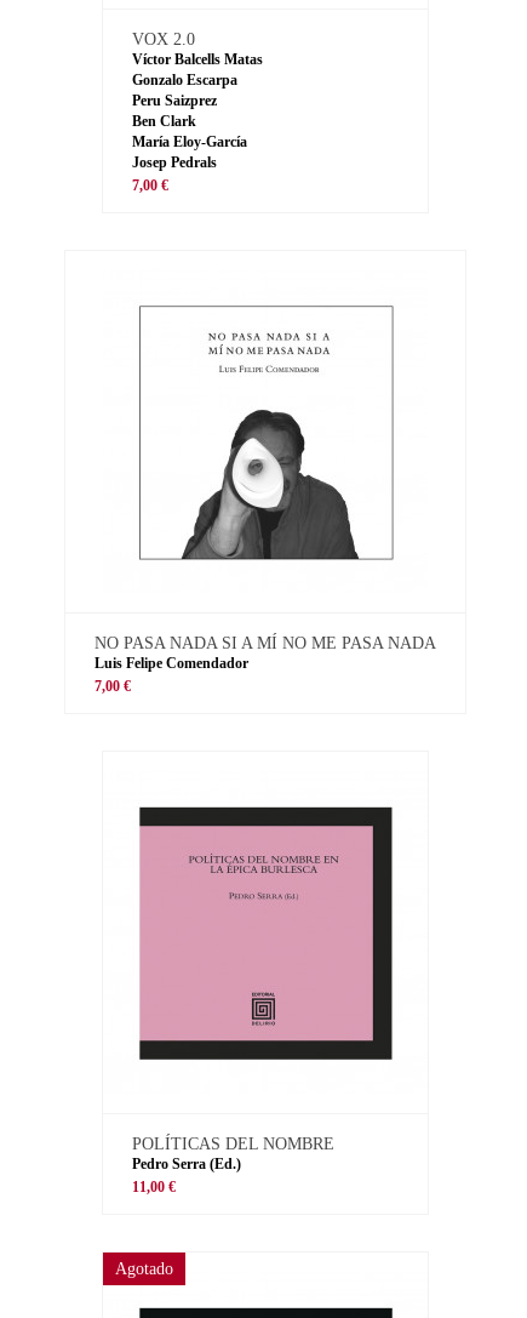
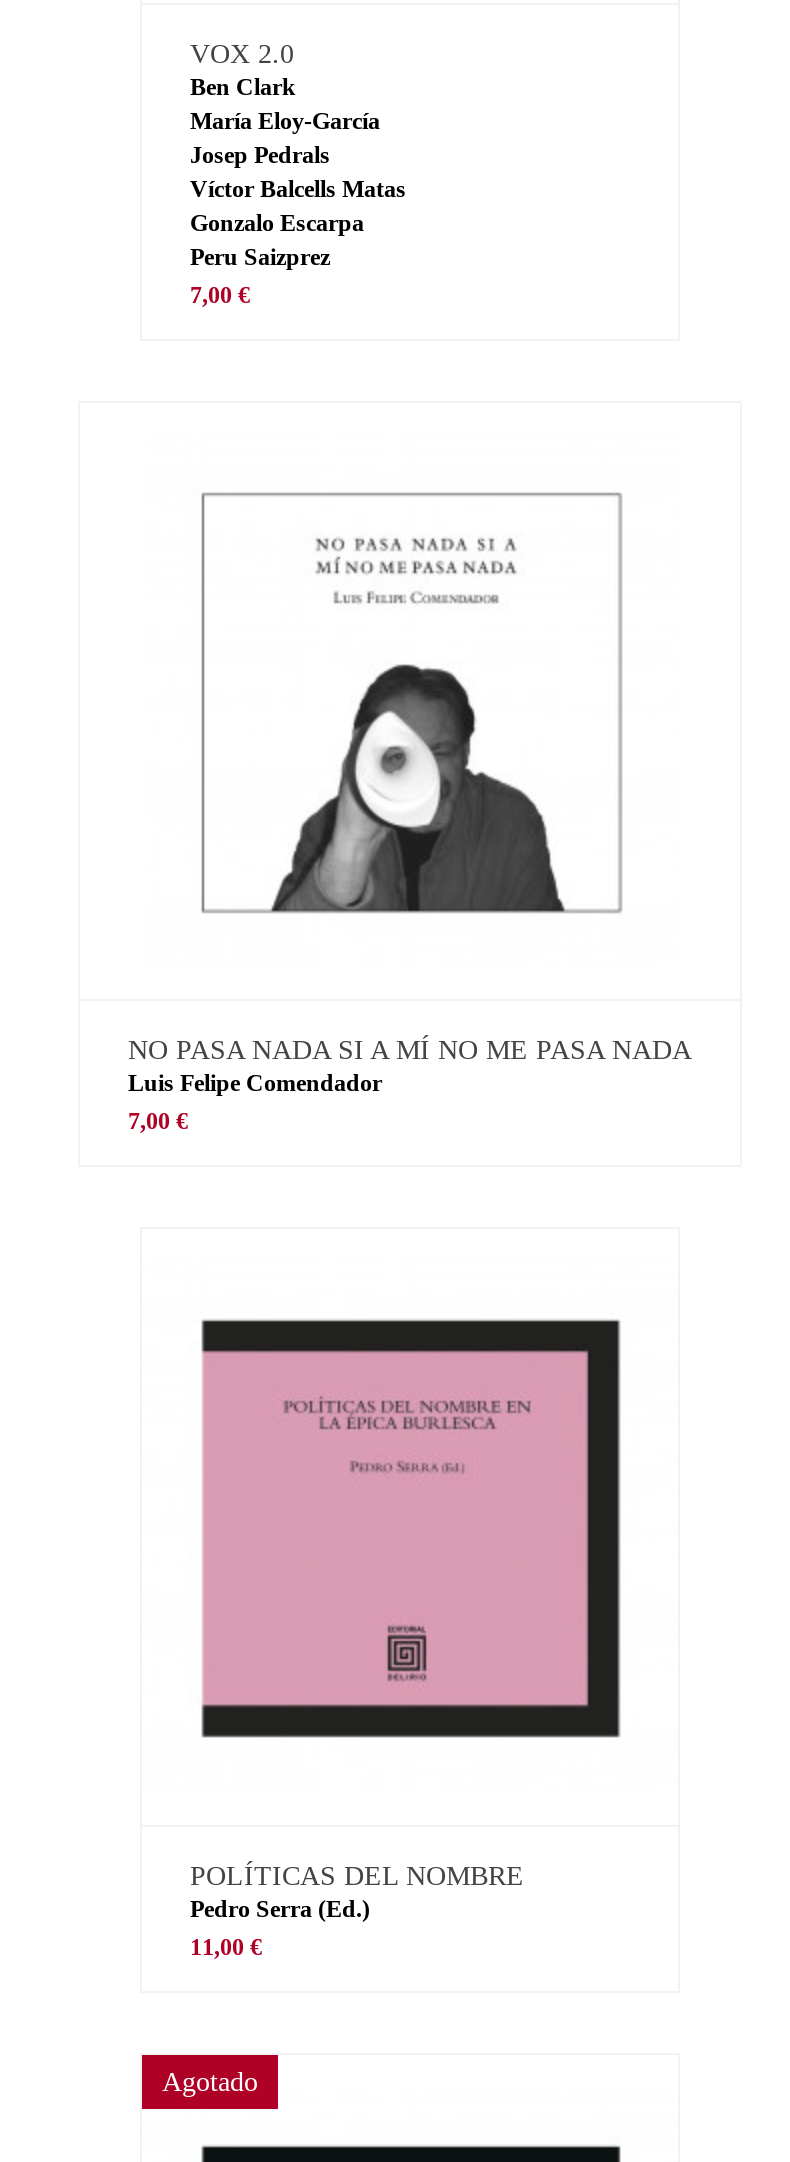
moved down: Víctor Balcells Matas | Gonzalo Escarpa | Peru Saizprez

moved up: Ben Clark | María Eloy-García | Josep Pedrals
